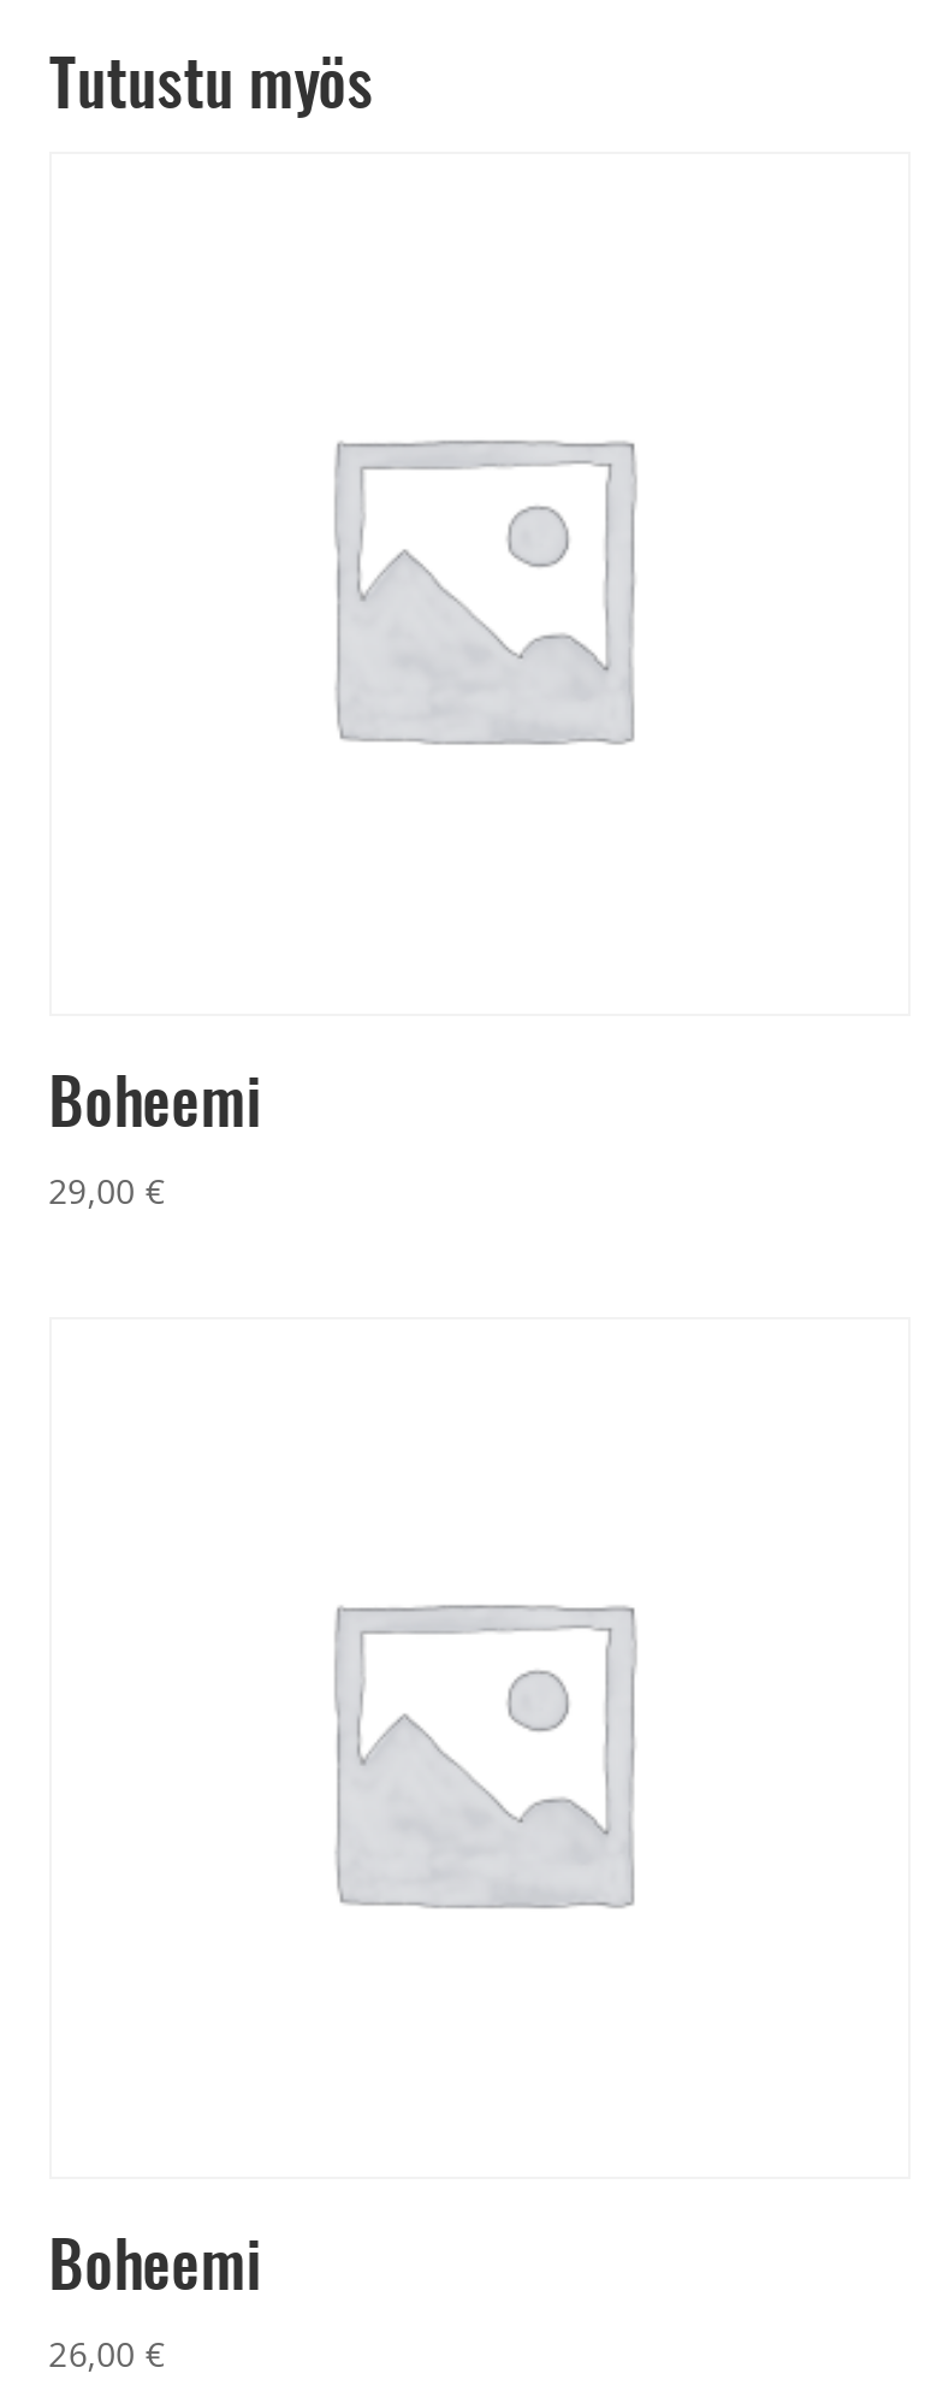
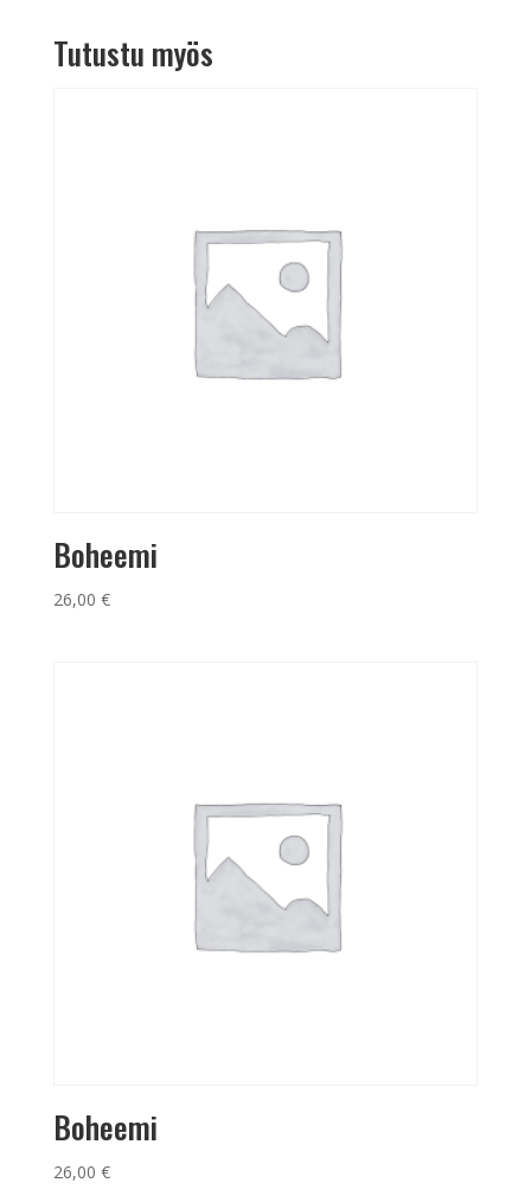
- 29,00 €
+ 26,00 €
